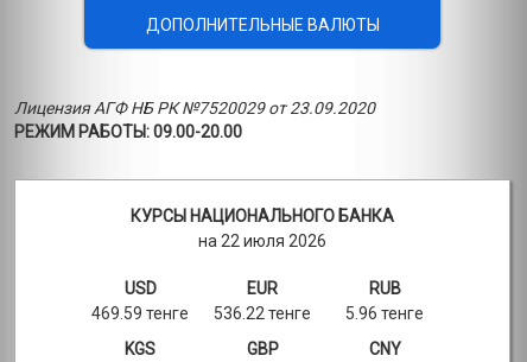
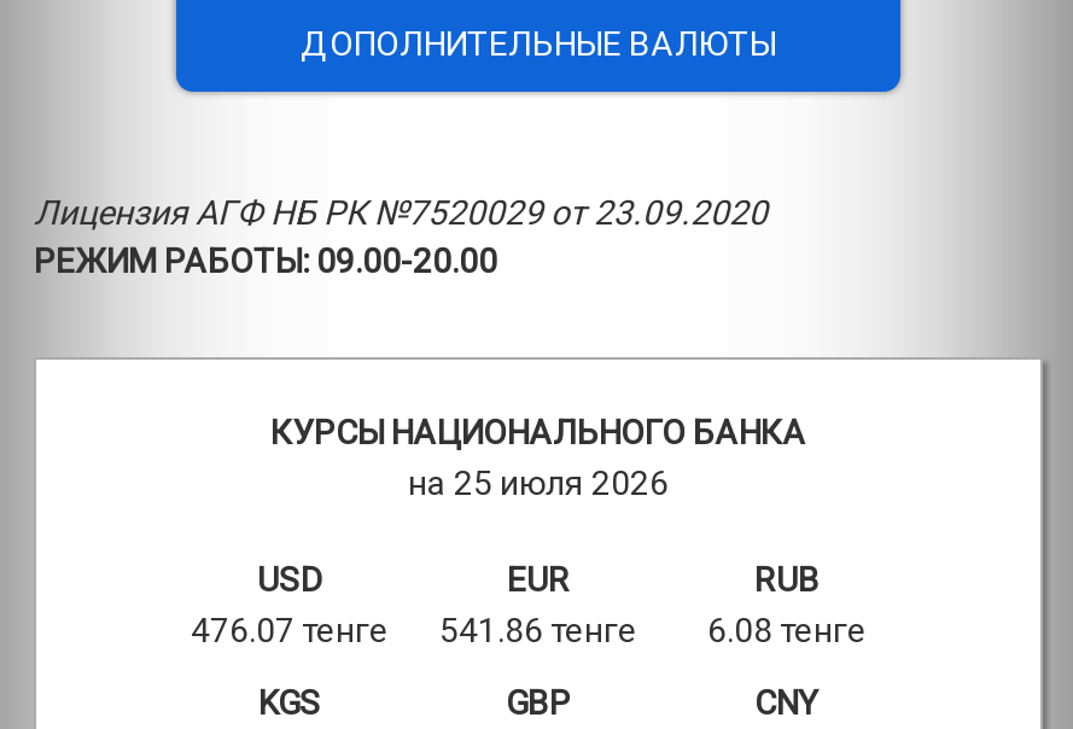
- на 22 июля 2026
+ на 25 июля 2026

- 469.59 тенге
+ 476.07 тенге

- 536.22 тенге
+ 541.86 тенге

- 5.96 тенге
+ 6.08 тенге
